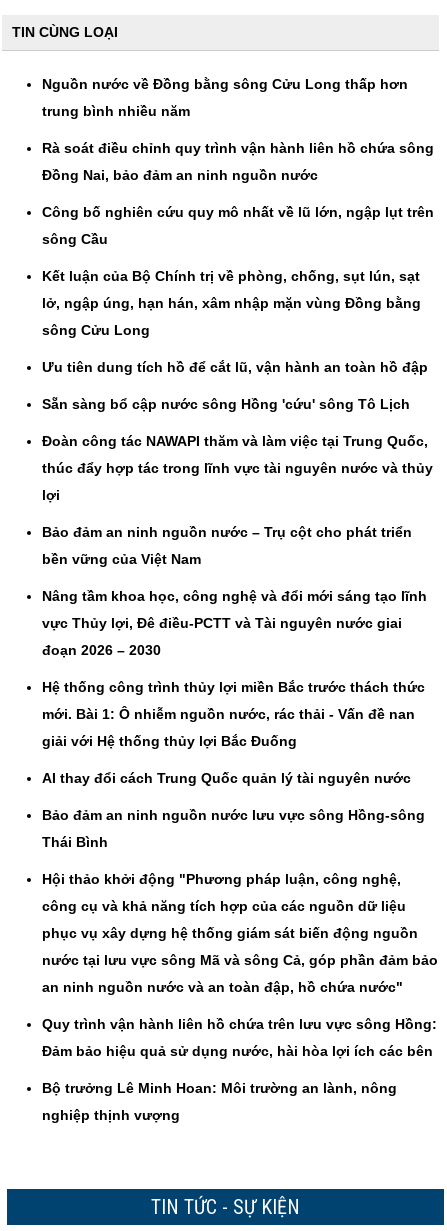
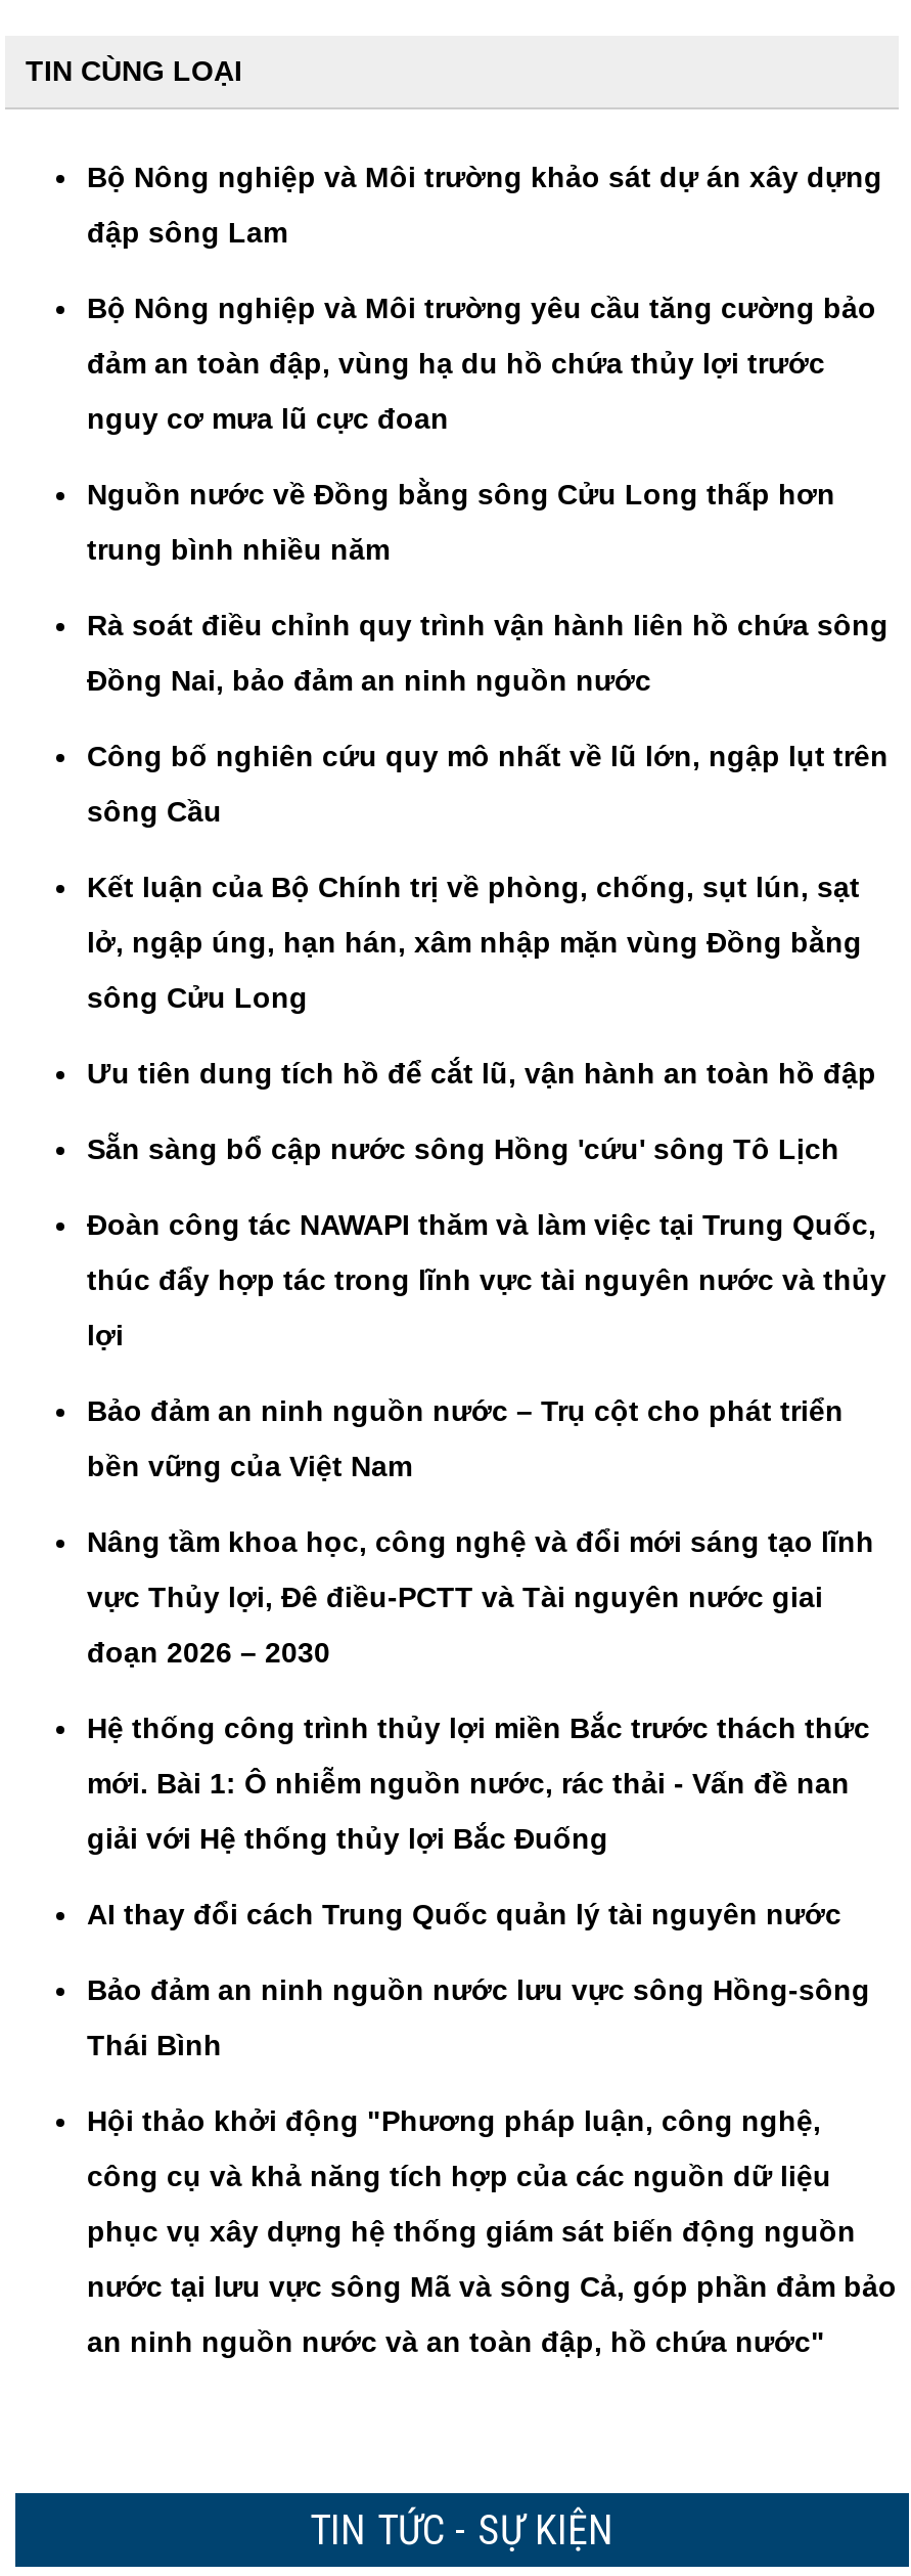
+ Bộ Nông nghiệp và Môi trường khảo sát dự án xây dựng
+ đập sông Lam
+ Bộ Nông nghiệp và Môi trường yêu cầu tăng cường bảo
+ đảm an toàn đập, vùng hạ du hồ chứa thủy lợi trước
+ nguy cơ mưa lũ cực đoan

moved down: Nguồn nước về Đồng bằng sông Cửu Long thấp hơn | trung bình nhiều năm | Rà soát điều chỉnh quy trình vận hành liên hồ chứa sông | ... | nước tại lưu vực sông Mã và sông Cả, góp phần đảm bảo | an ninh nguồn nước và an toàn đập, hồ chứa nước"

- Quy trình vận hành liên hồ chứa trên lưu vực sông Hồng:
- Đảm bảo hiệu quả sử dụng nước, hài hòa lợi ích các bên
- Bộ trưởng Lê Minh Hoan: Môi trường an lành, nông
- nghiệp thịnh vượng
